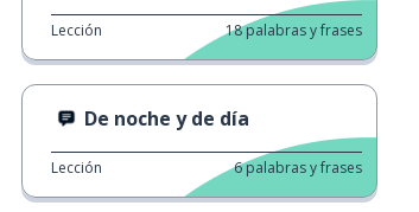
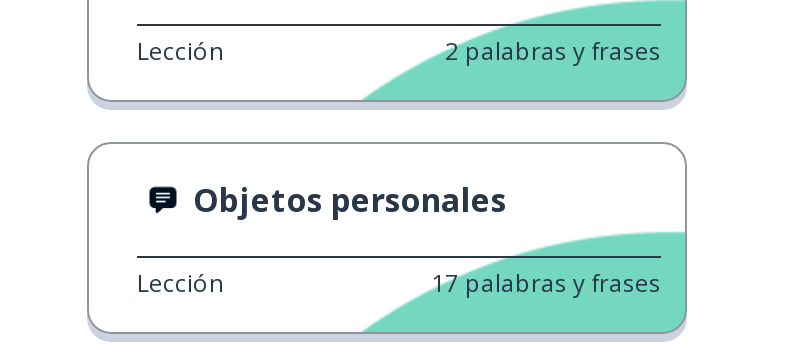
- 18 palabras y frases
+ 2 palabras y frases

- De noche y de día
+ Objetos personales

- 6 palabras y frases
+ 17 palabras y frases
